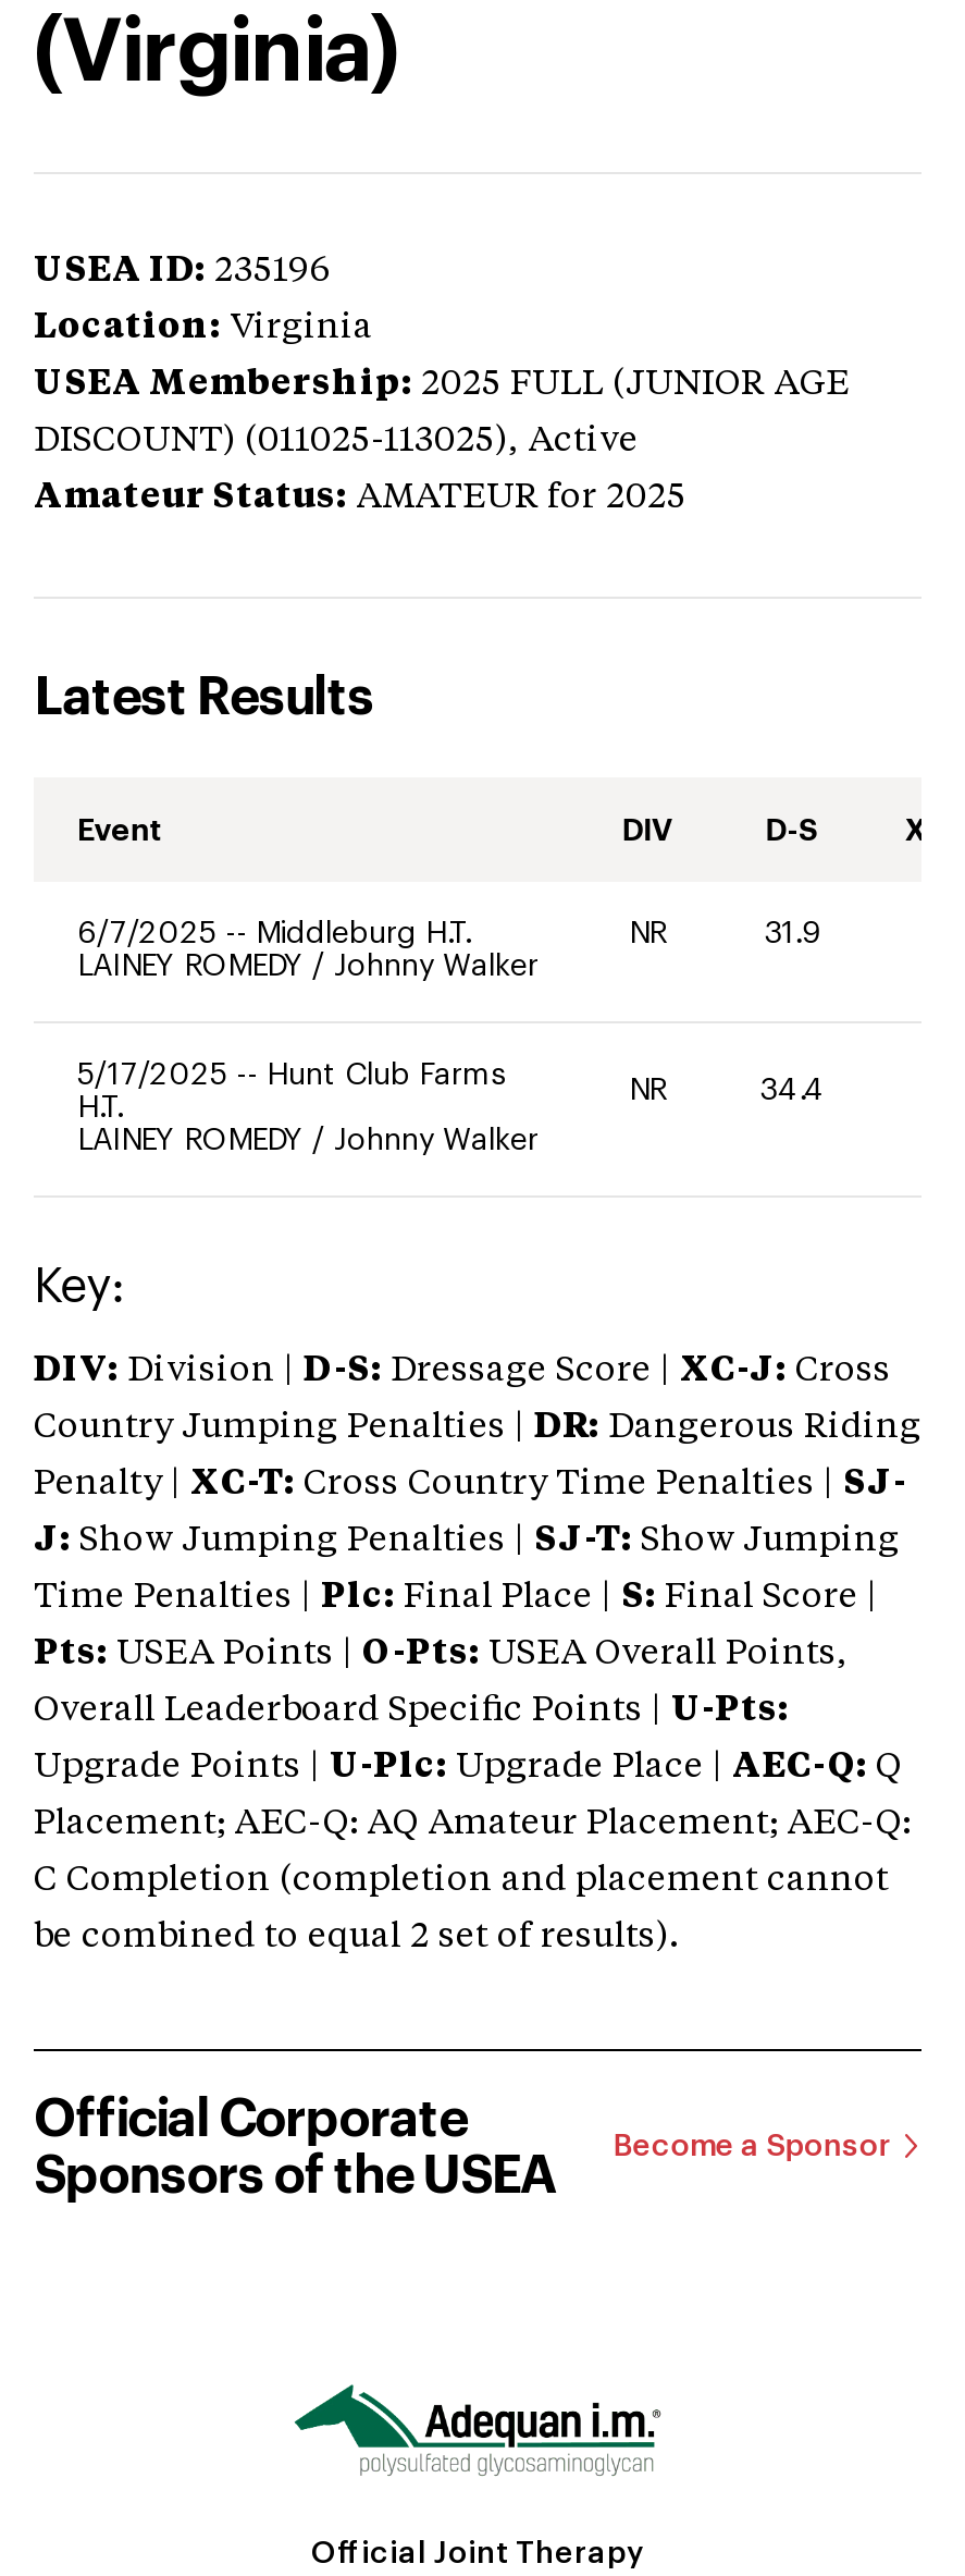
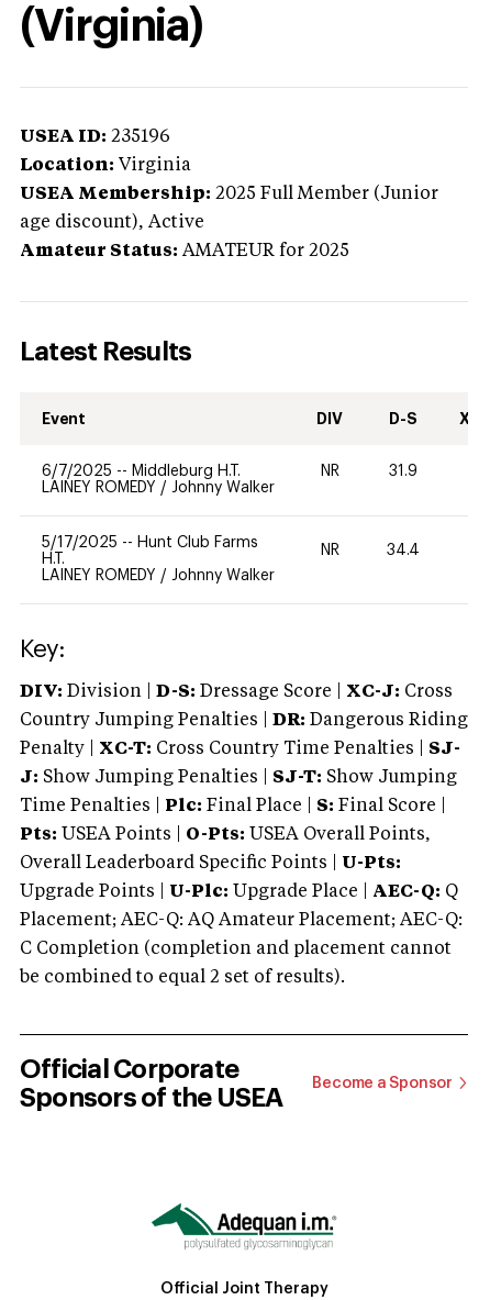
- USEA Membership: 2025 FULL (JUNIOR AGE
+ USEA Membership: 2025 Full Member (Junior

- DISCOUNT) (011025-113025), Active
+ age discount), Active
